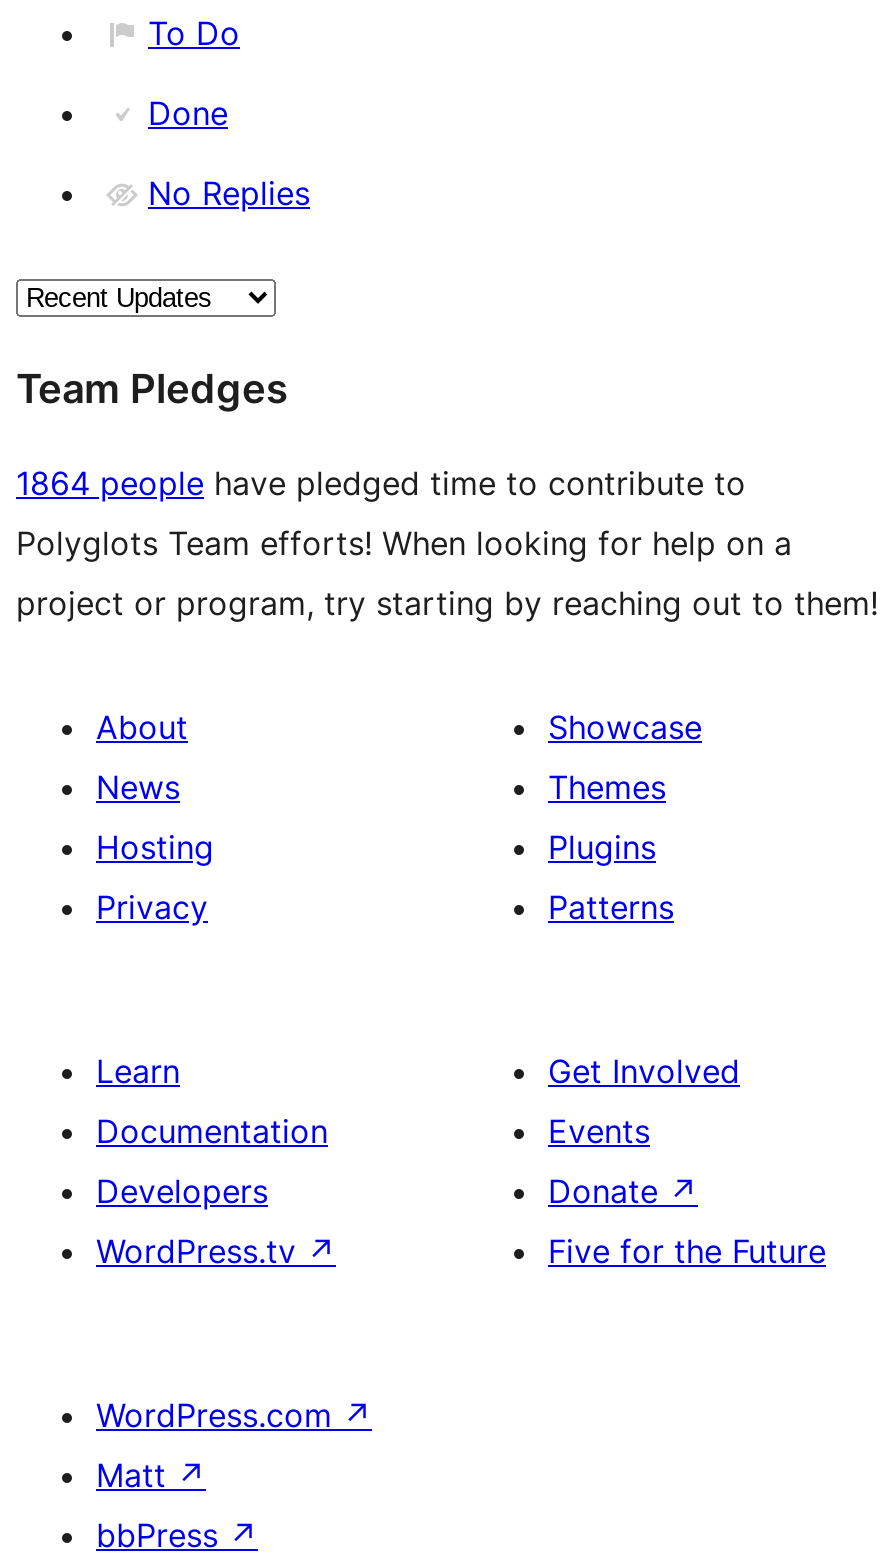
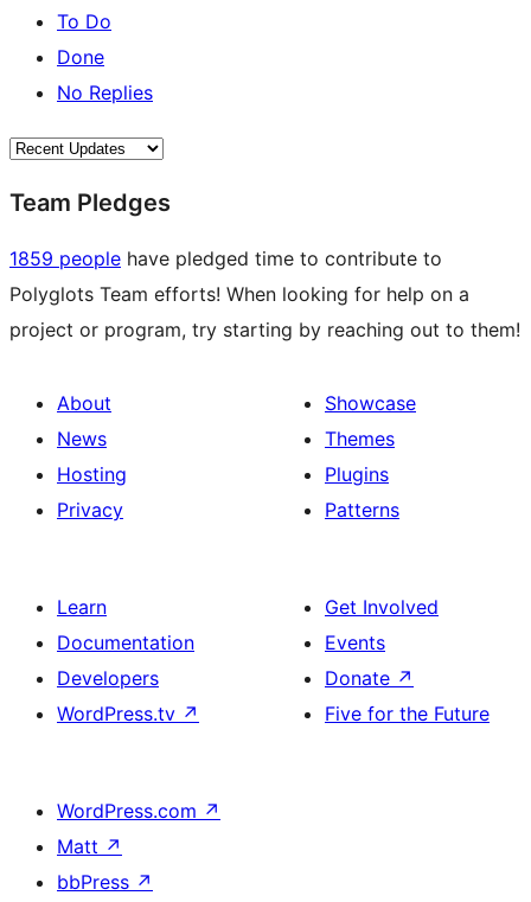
- 1864 people have pledged time to contribute to
+ 1859 people have pledged time to contribute to
